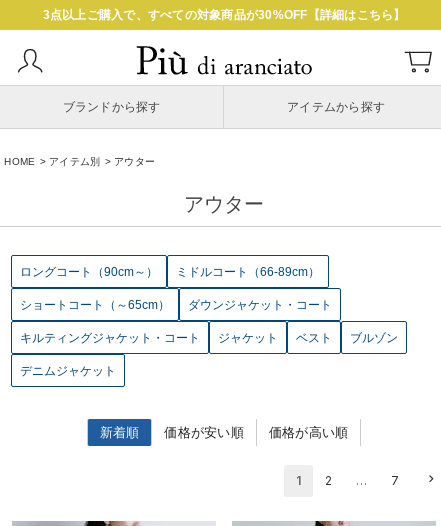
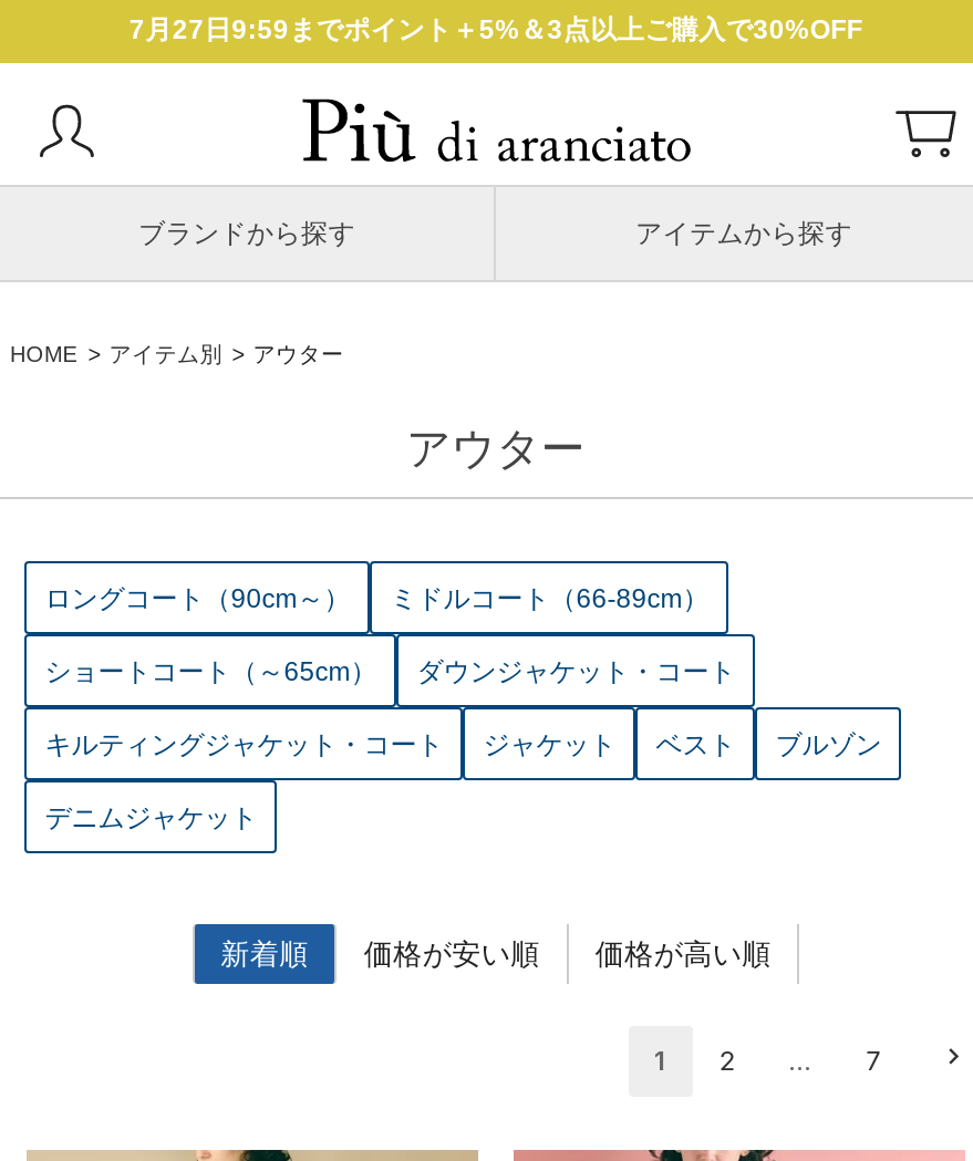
- 3点以上ご購入で、すべての対象商品が30%OFF【詳細はこちら】
+ 7月27日9:59までポイント＋5%＆3点以上ご購入で30%OFF
